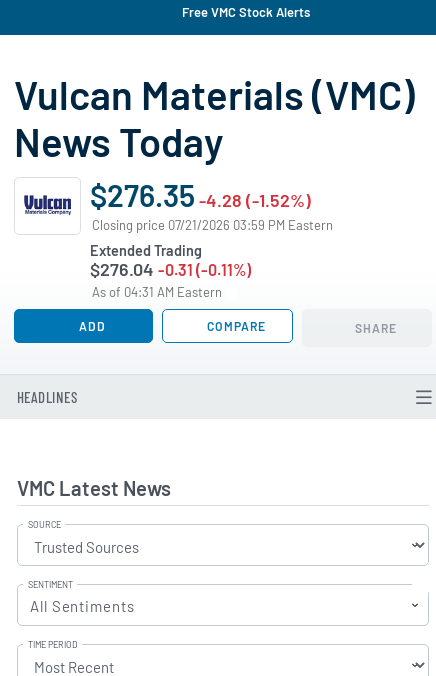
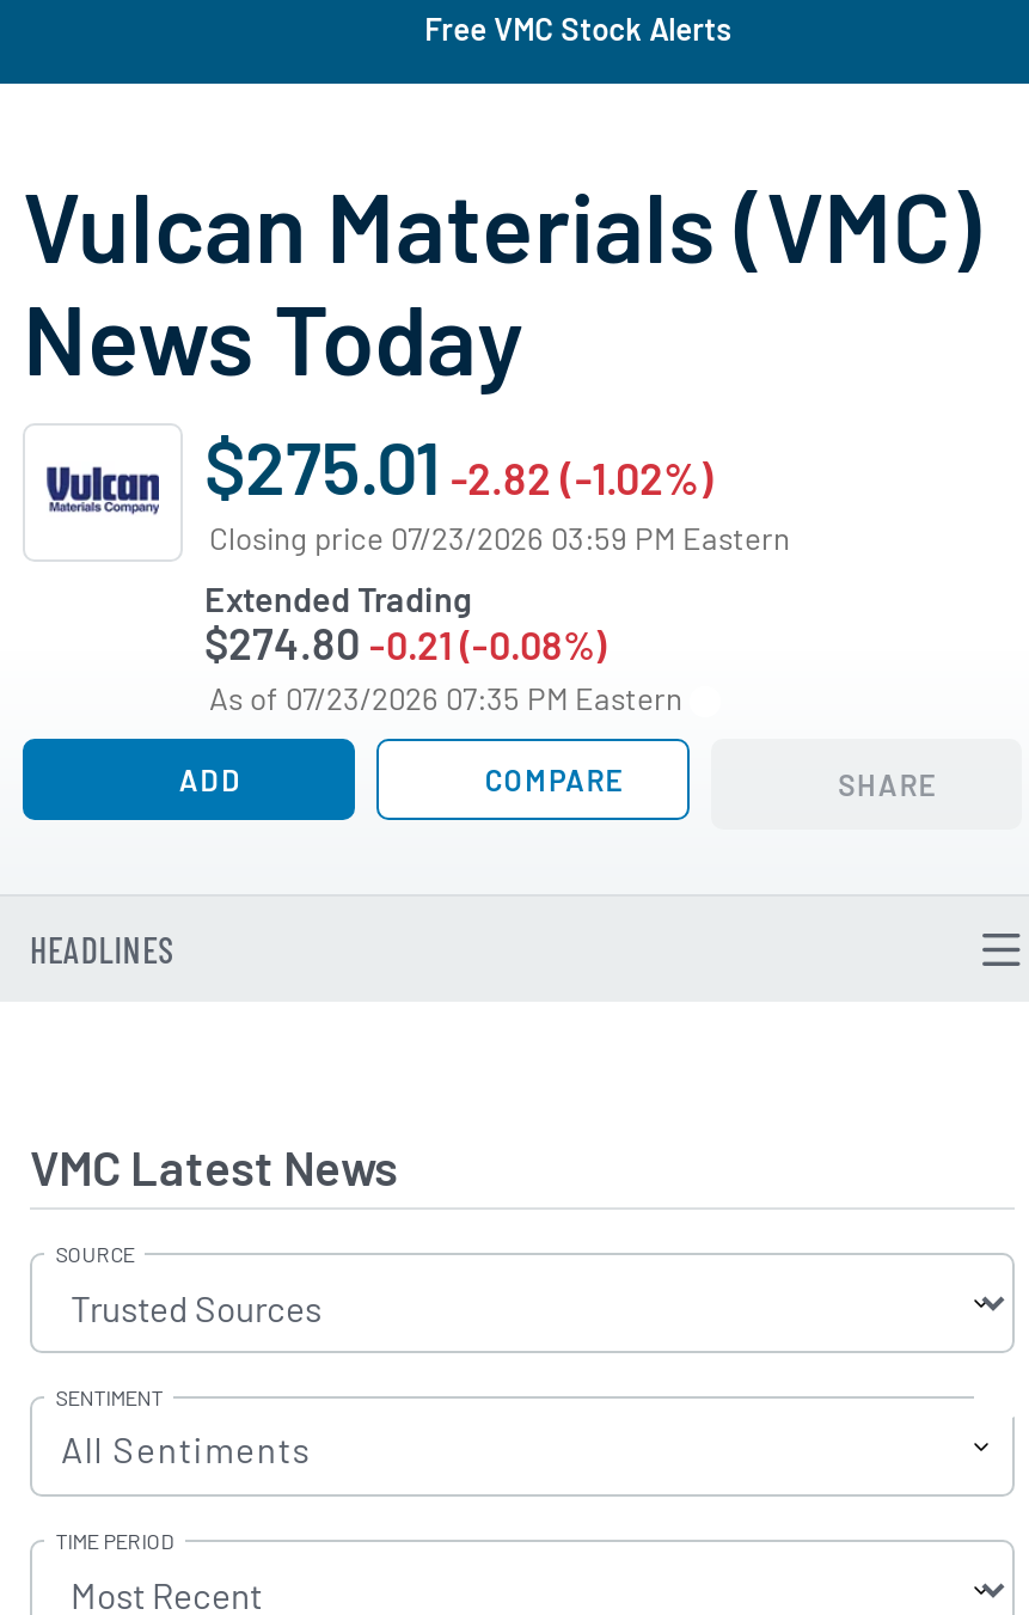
- $276.35 -4.28 (-1.52%)
+ $275.01 -2.82 (-1.02%)

- Closing price 07/21/2026 03:59 PM Eastern
+ Closing price 07/23/2026 03:59 PM Eastern

- $276.04 -0.31 (-0.11%)
- As of 04:31 AM Eastern
+ $274.80 -0.21 (-0.08%)
+ As of 07/23/2026 07:35 PM Eastern
